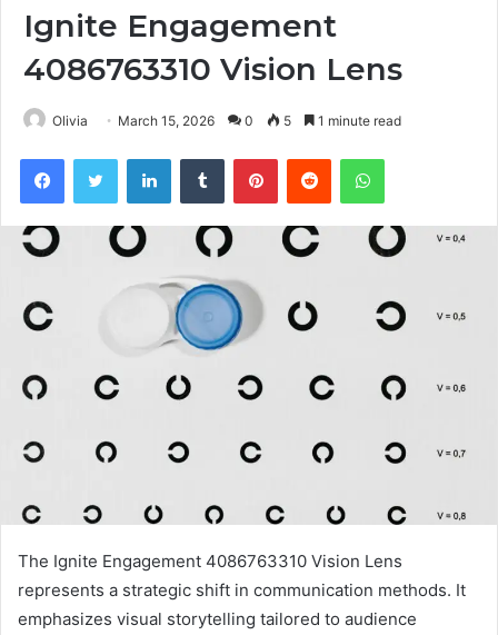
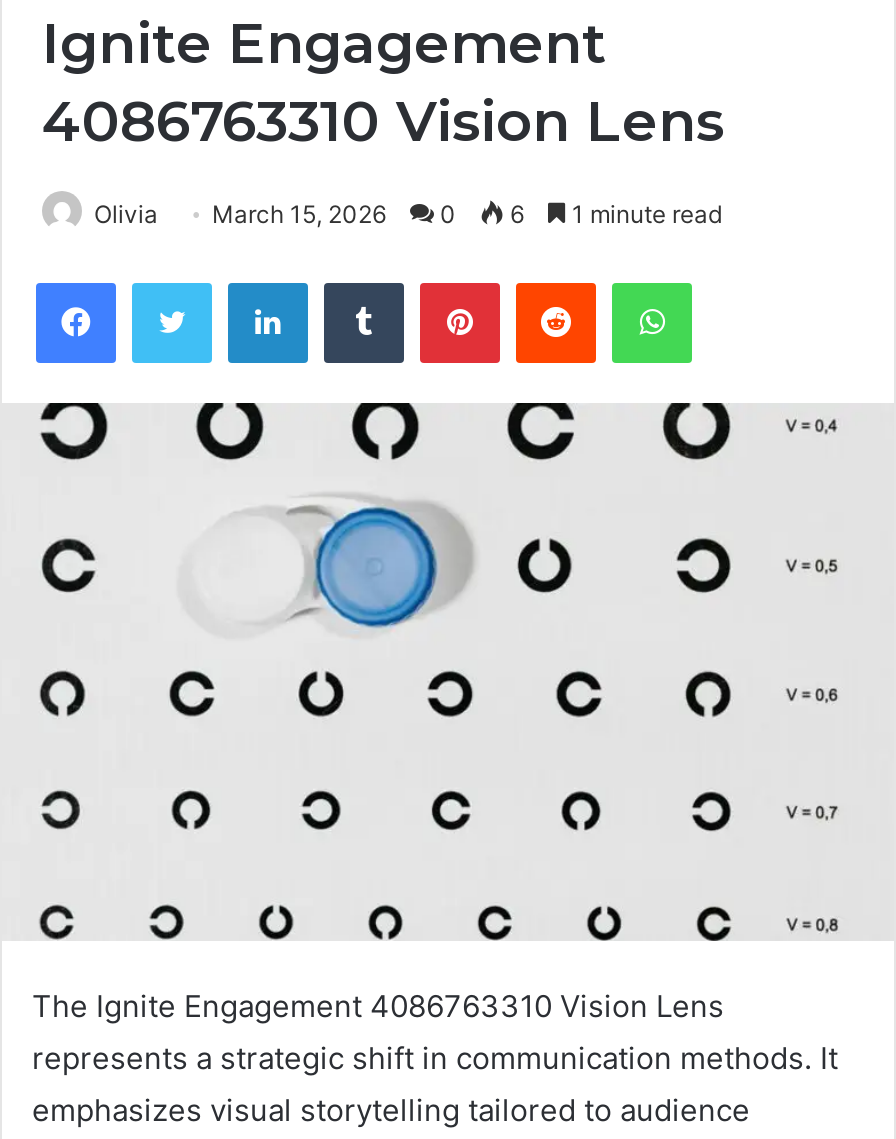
- Olivia March 15, 2026 0 5 1 minute read
+ Olivia March 15, 2026 0 6 1 minute read
